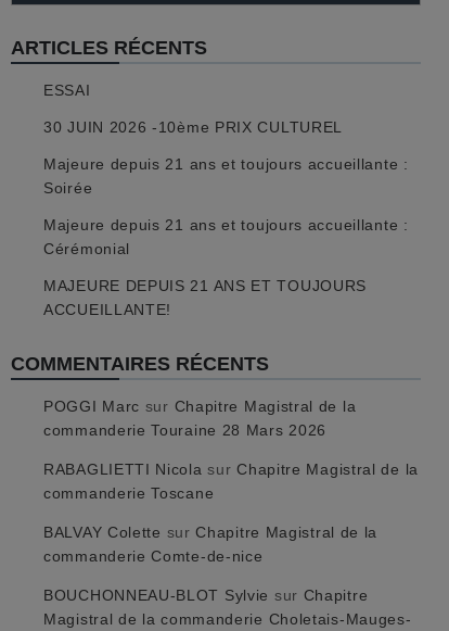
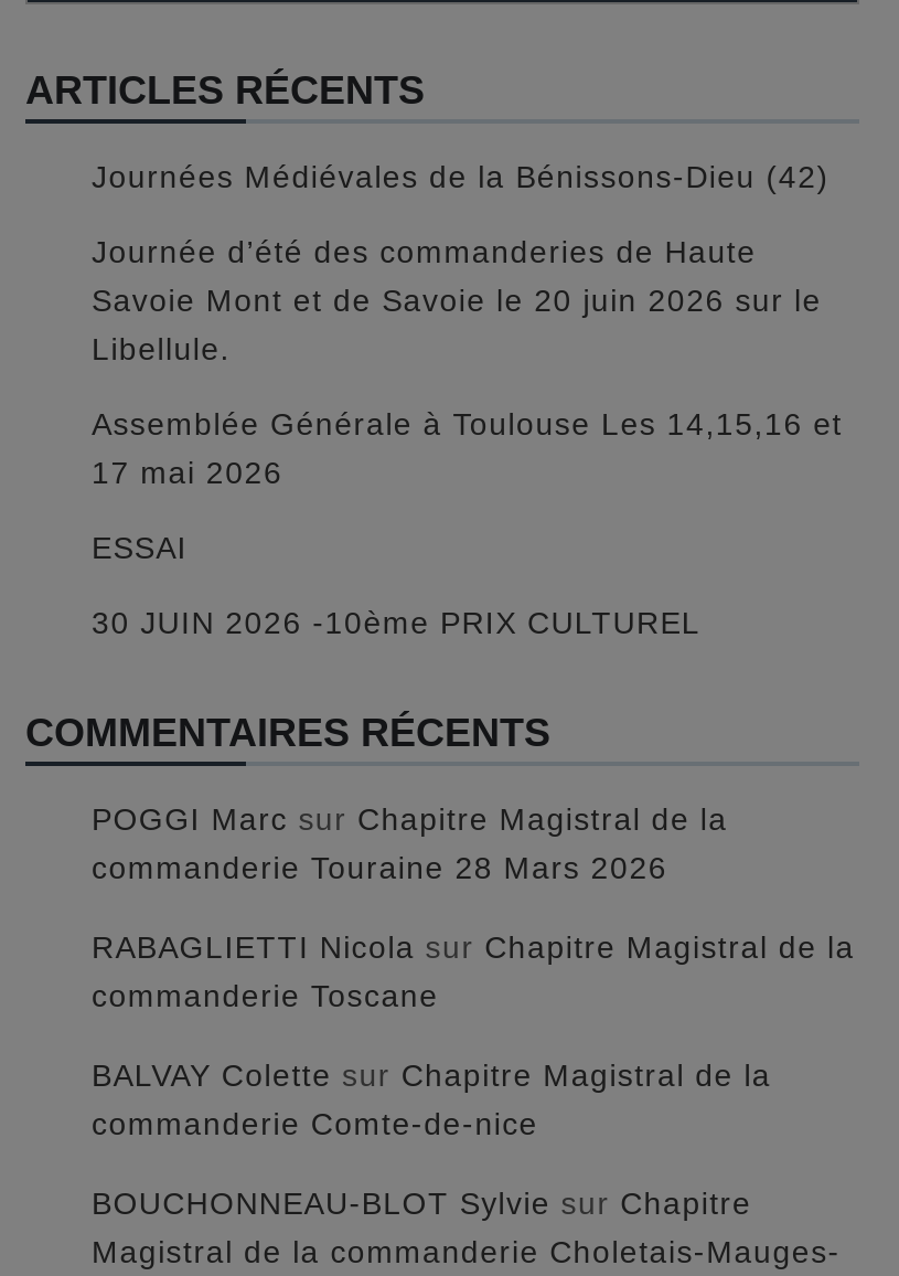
+ Journées Médiévales de la Bénissons-Dieu (42)
+ Journée d’été des commanderies de Haute
+ Savoie Mont et de Savoie le 20 juin 2026 sur le
+ Libellule.
+ Assemblée Générale à Toulouse Les 14,15,16 et
+ 17 mai 2026

moved down: ESSAI | 30 JUIN 2026 -10ème PRIX CULTUREL

- Majeure depuis 21 ans et toujours accueillante :
- Soirée
- Majeure depuis 21 ans et toujours accueillante :
- Cérémonial
- MAJEURE DEPUIS 21 ANS ET TOUJOURS
- ACCUEILLANTE!
